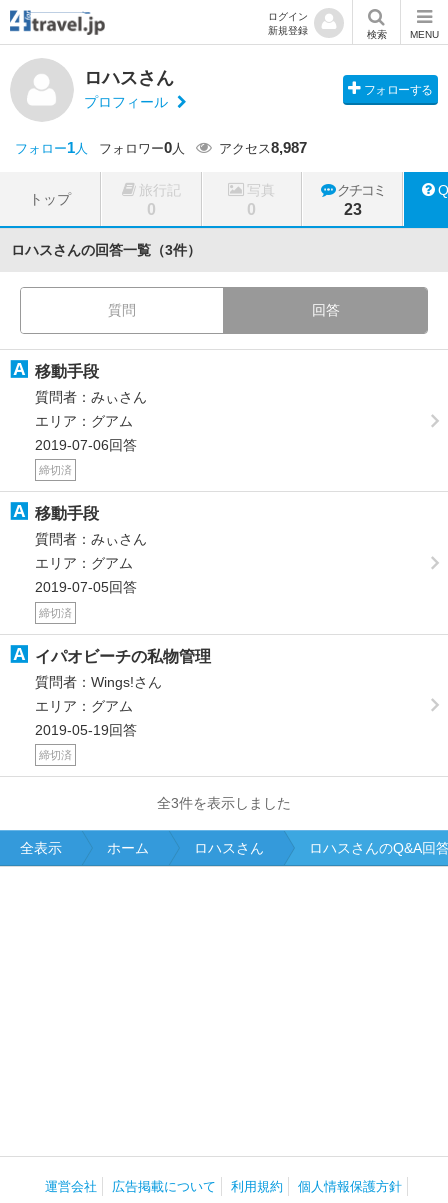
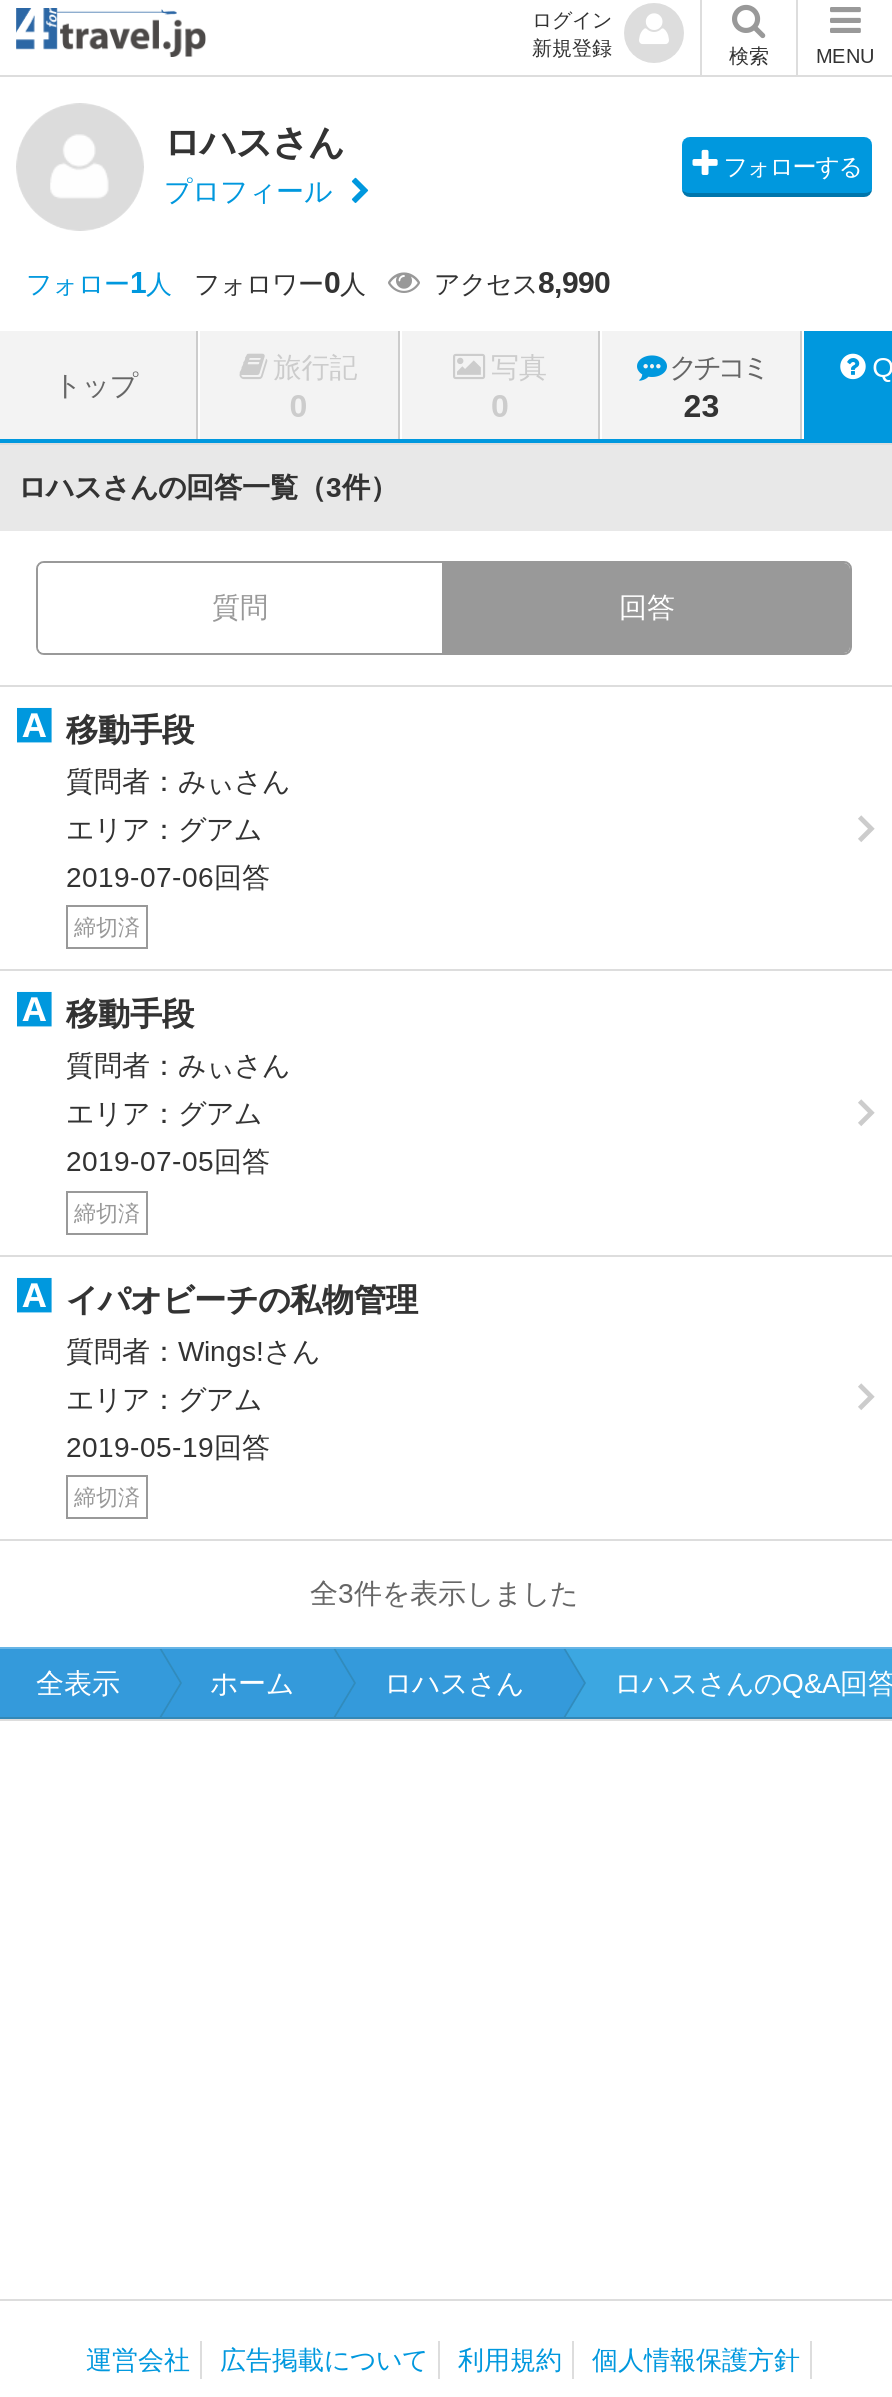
- フォロー1人 フォロワー0人 アクセス8,987
+ フォロー1人 フォロワー0人 アクセス8,990
